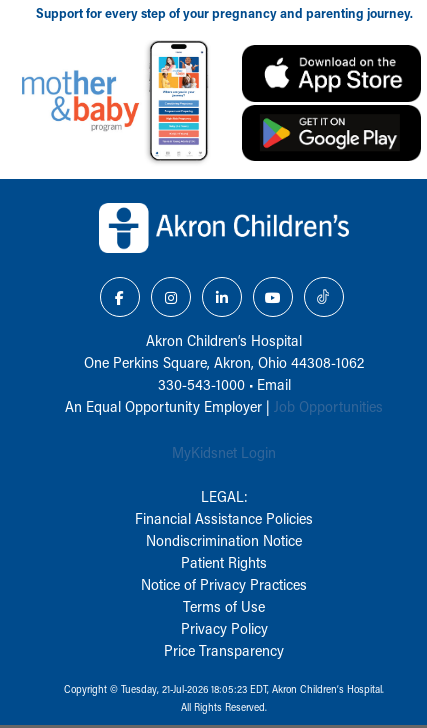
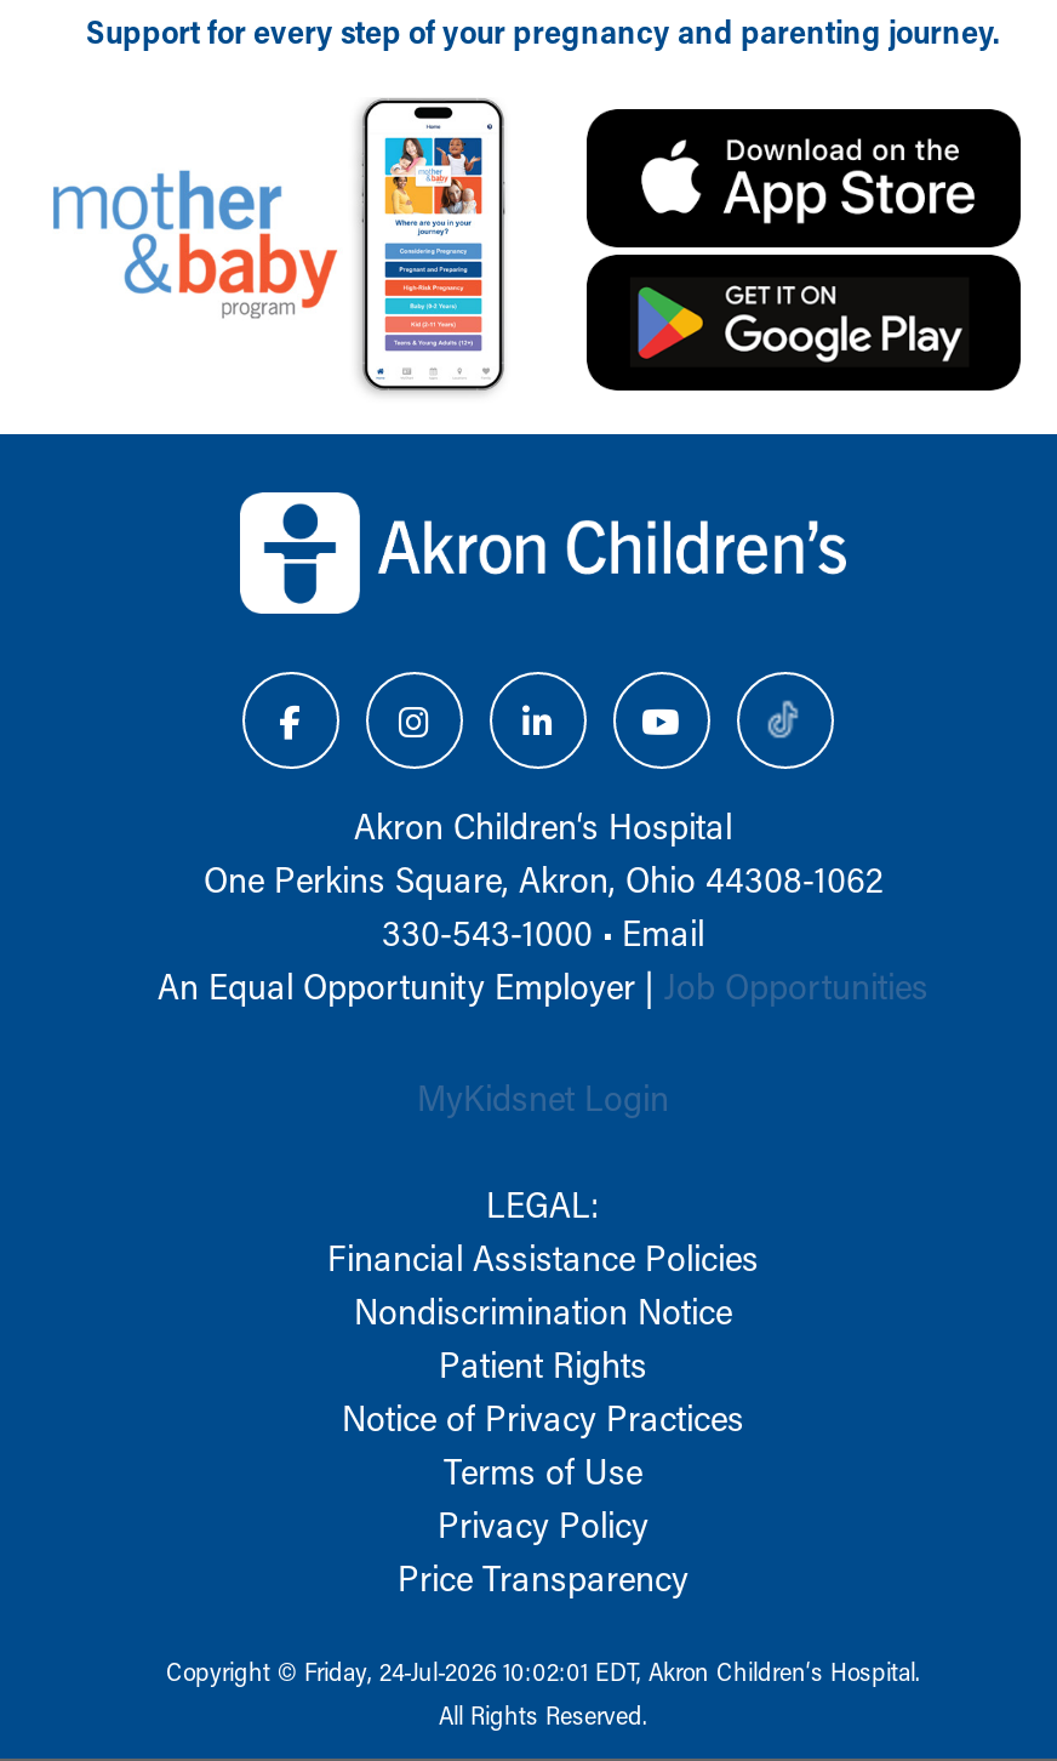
- Copyright © Tuesday, 21-Jul-2026 18:05:23 EDT, Akron Children‘s Hospital.
+ Copyright © Friday, 24-Jul-2026 10:02:01 EDT, Akron Children‘s Hospital.
